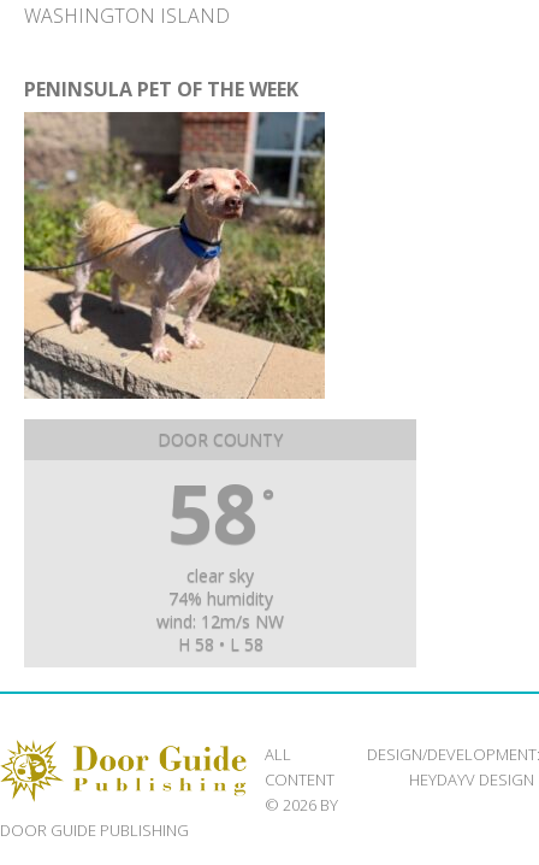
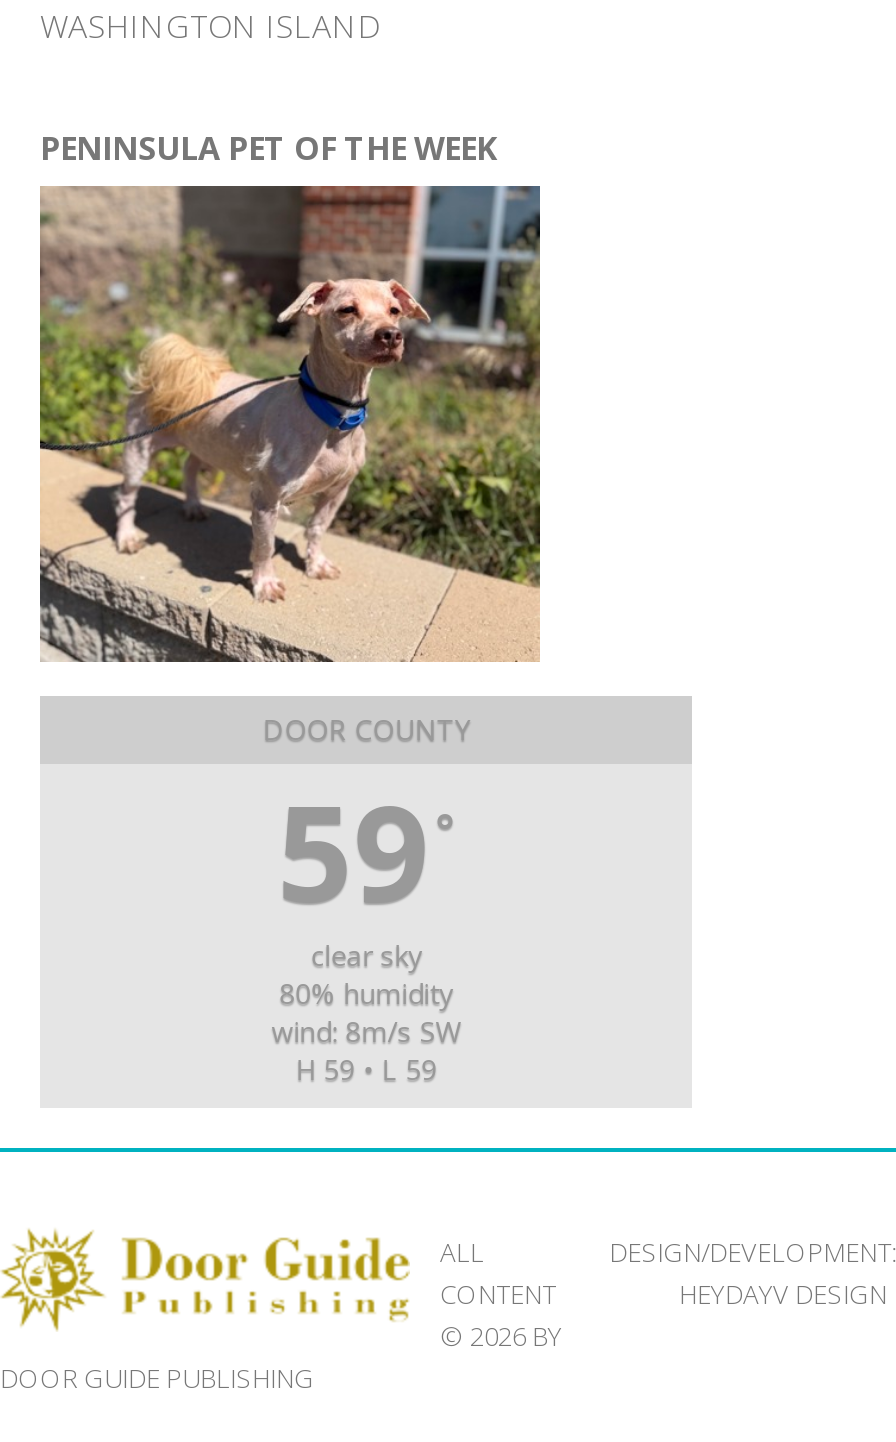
- 58 °
+ 59 °

- 74% humidity
+ 80% humidity

- wind: 12m/s NW
+ wind: 8m/s SW

- H 58 • L 58
+ H 59 • L 59
